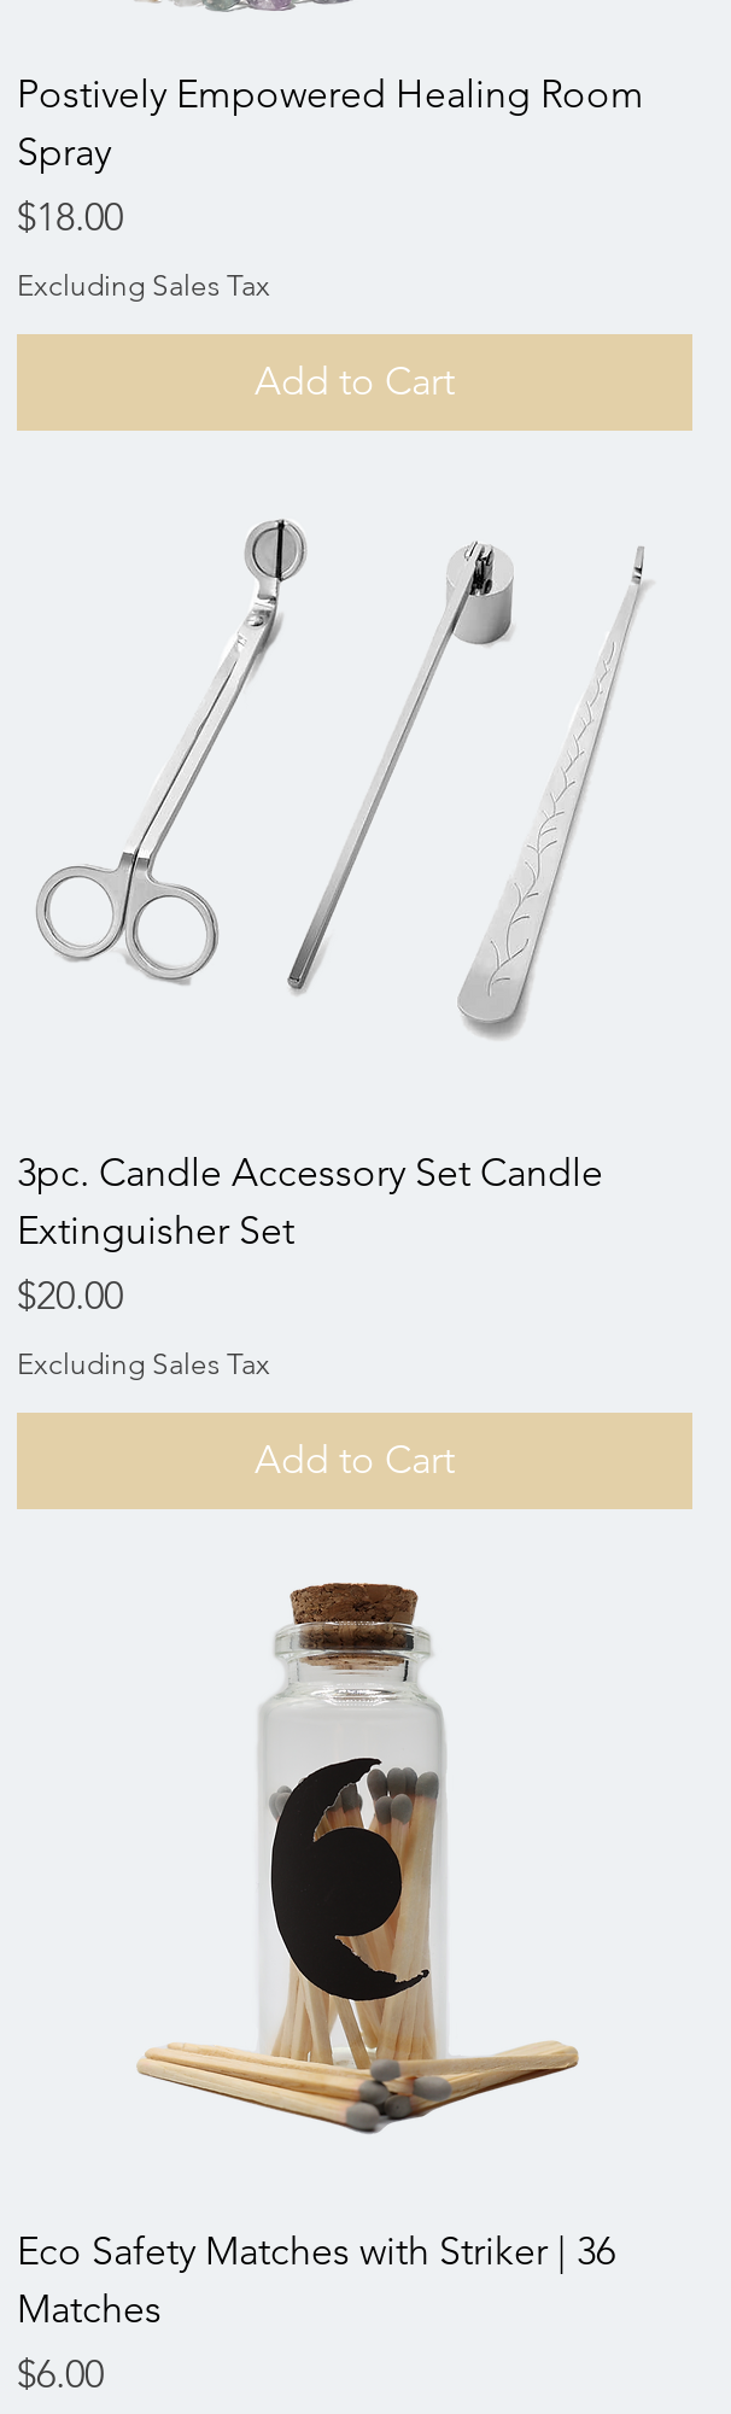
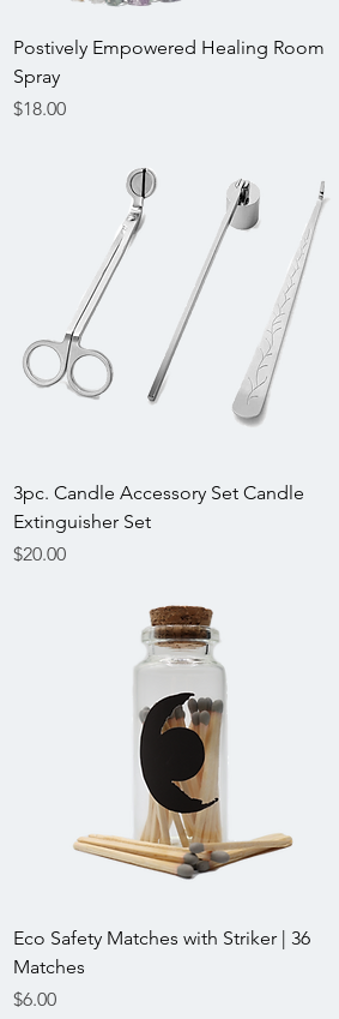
- Excluding Sales Tax
- Add to Cart

- Excluding Sales Tax
- Add to Cart
